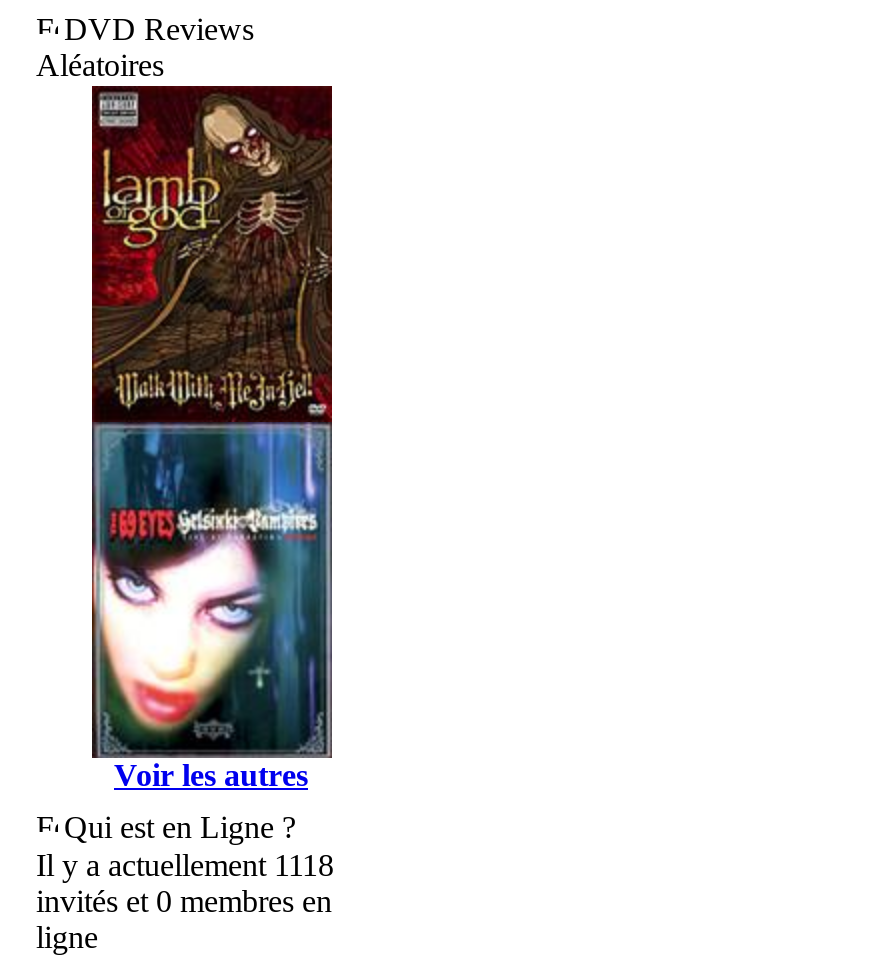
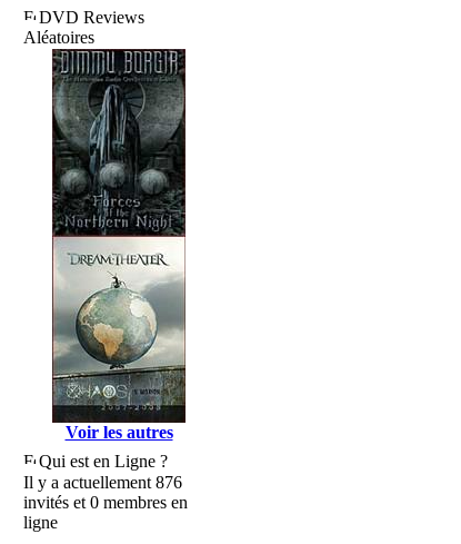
- [image]
+ [image]

- Il y a actuellement 1118
+ Il y a actuellement 876
